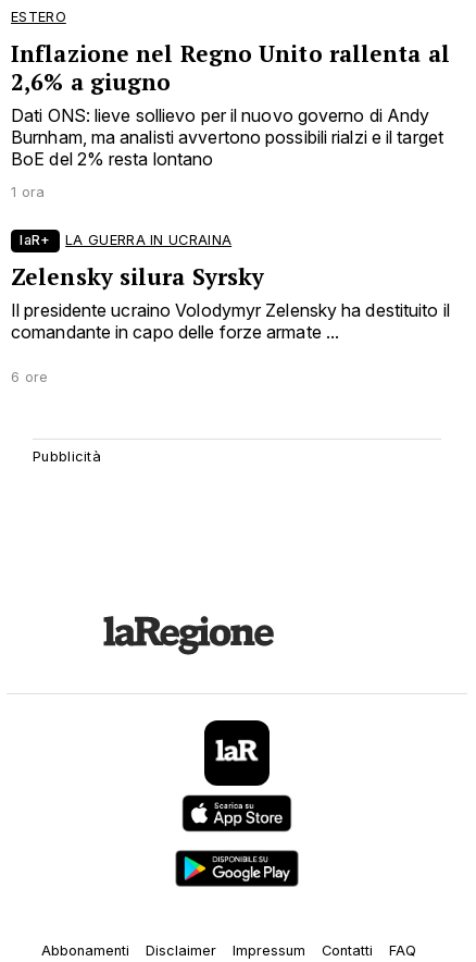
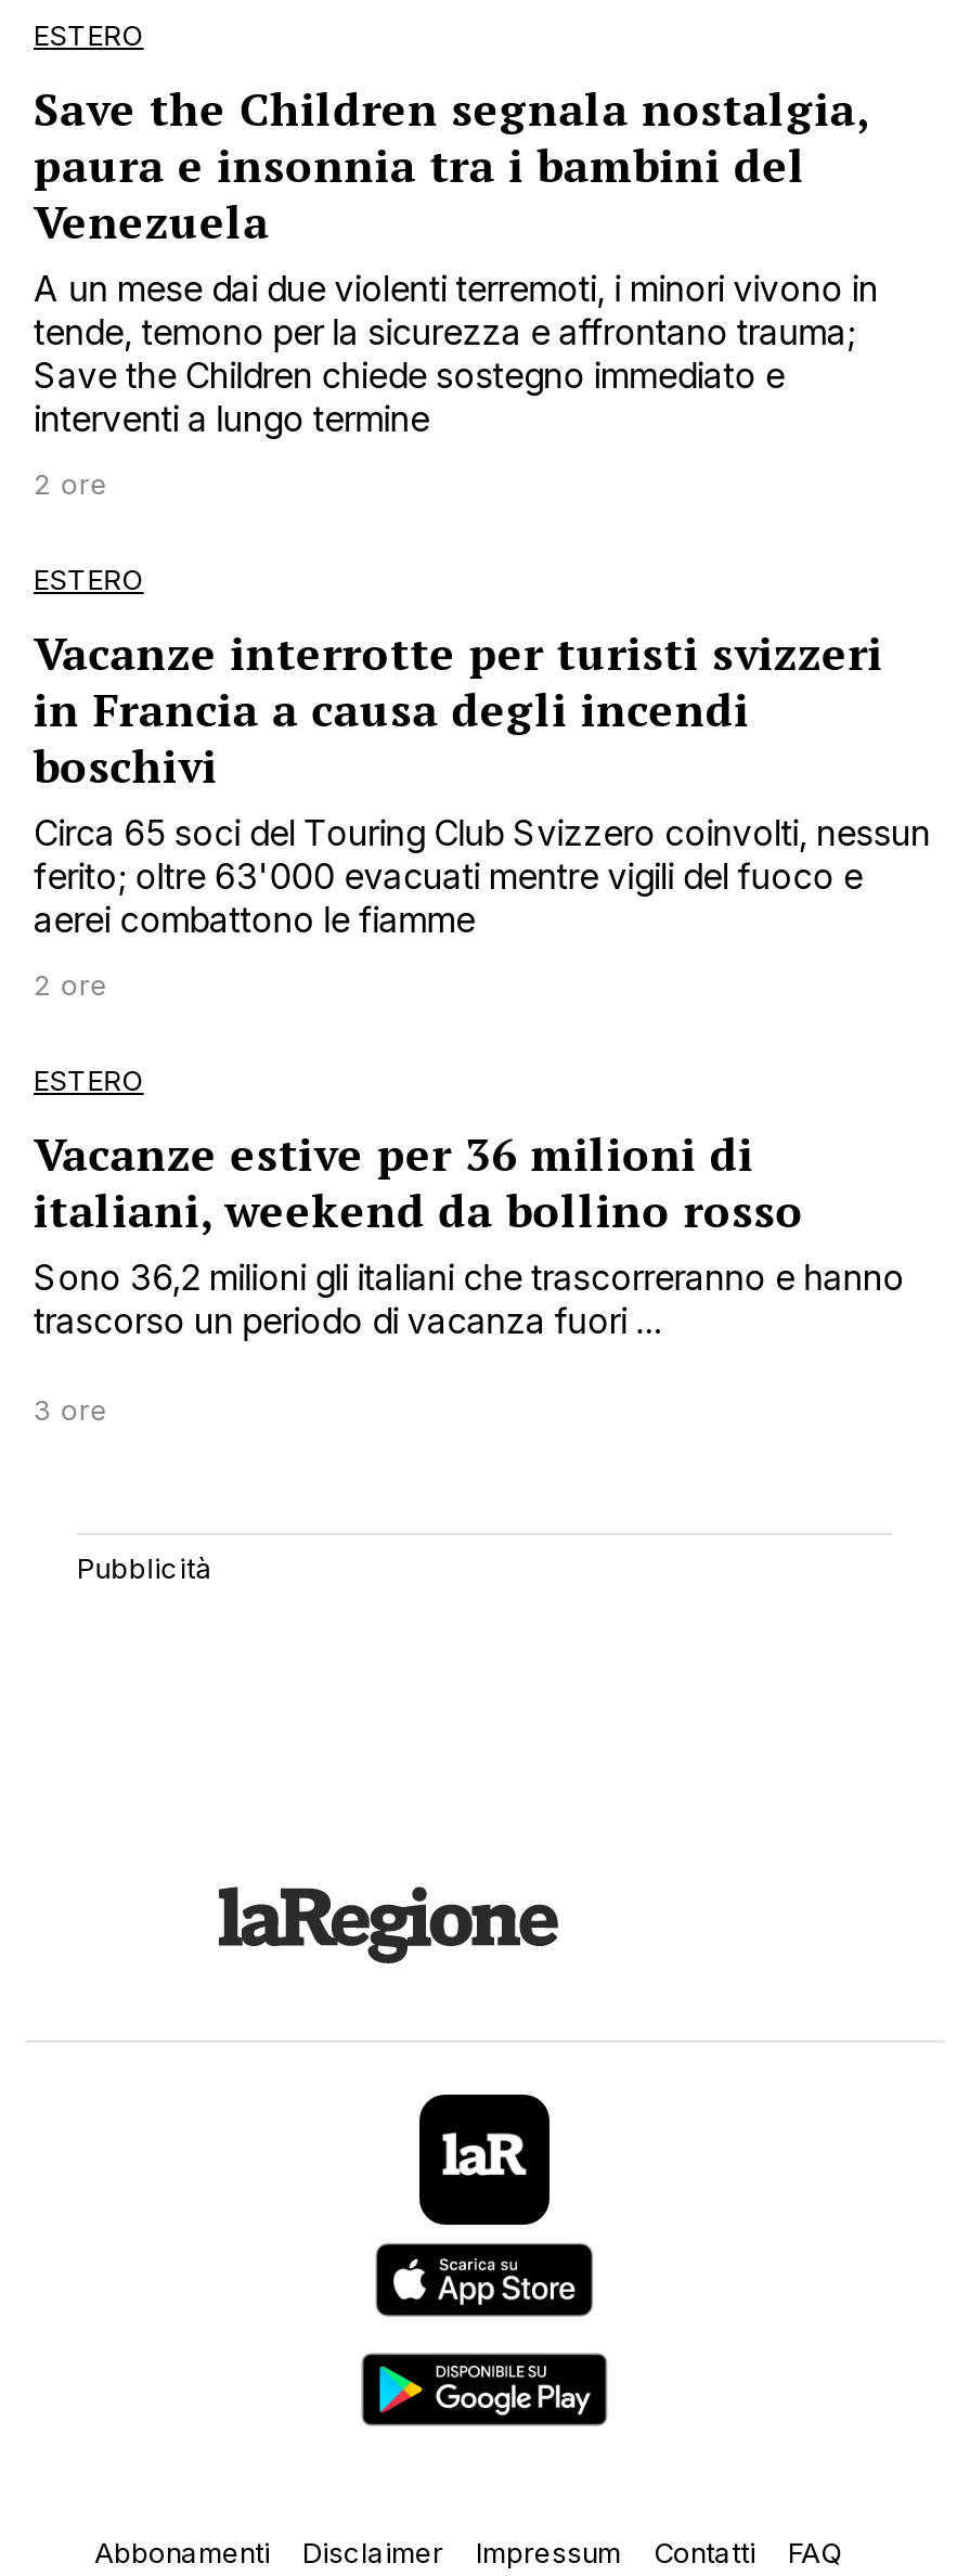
- Inflazione nel Regno Unito rallenta al
- 2,6% a giugno
- Dati ONS: lieve sollievo per il nuovo governo di Andy
- Burnham, ma analisti avvertono possibili rialzi e il target
- BoE del 2% resta lontano
- 1 ora
- laR+
- LA GUERRA IN UCRAINA
- Zelensky silura Syrsky
- Il presidente ucraino Volodymyr Zelensky ha destituito il
- comandante in capo delle forze armate ...
- 6 ore
+ Save the Children segnala nostalgia,
+ paura e insonnia tra i bambini del
+ Venezuela
+ A un mese dai due violenti terremoti, i minori vivono in
+ tende, temono per la sicurezza e affrontano trauma;
+ Save the Children chiede sostegno immediato e
+ interventi a lungo termine
+ 2 ore
+ ESTERO
+ Vacanze interrotte per turisti svizzeri
+ in Francia a causa degli incendi
+ boschivi
+ Circa 65 soci del Touring Club Svizzero coinvolti, nessun
+ ferito; oltre 63'000 evacuati mentre vigili del fuoco e
+ aerei combattono le fiamme
+ 2 ore
+ ESTERO
+ Vacanze estive per 36 milioni di
+ italiani, weekend da bollino rosso
+ Sono 36,2 milioni gli italiani che trascorreranno e hanno
+ trascorso un periodo di vacanza fuori ...
+ 3 ore
